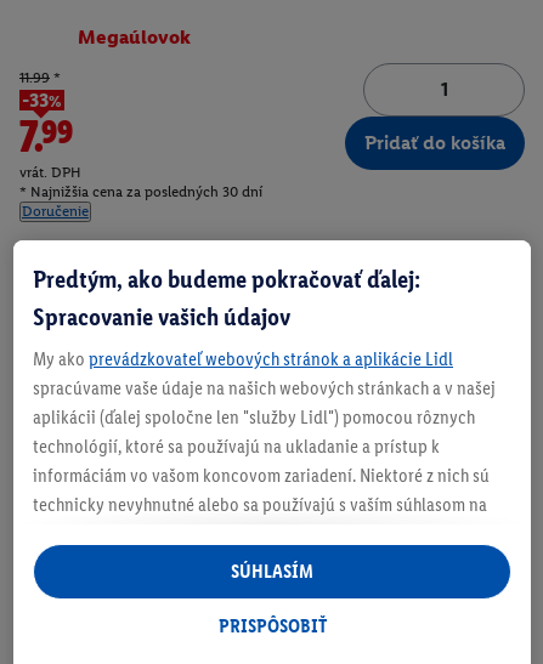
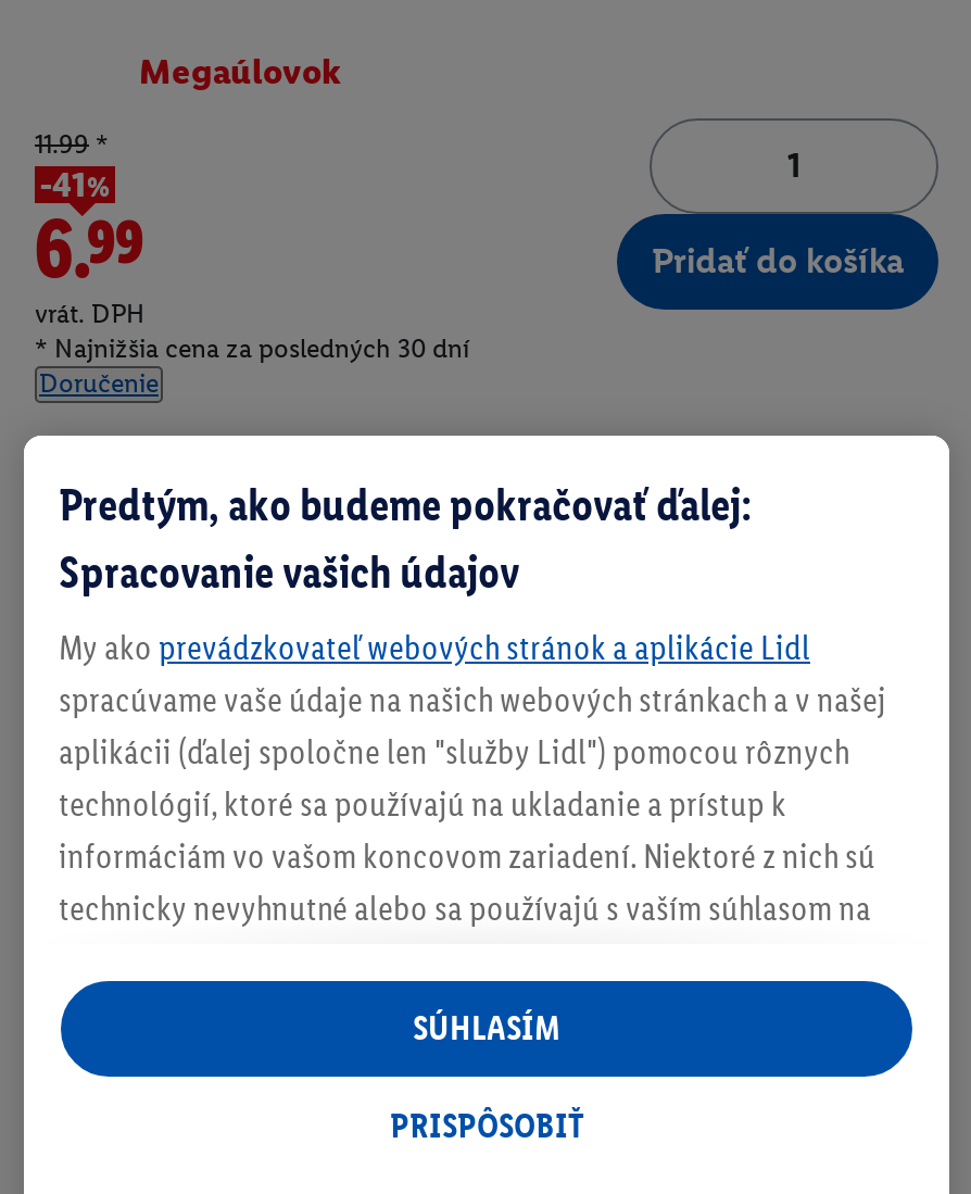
- -33%
+ -41%

- 7.99
+ 6.99
